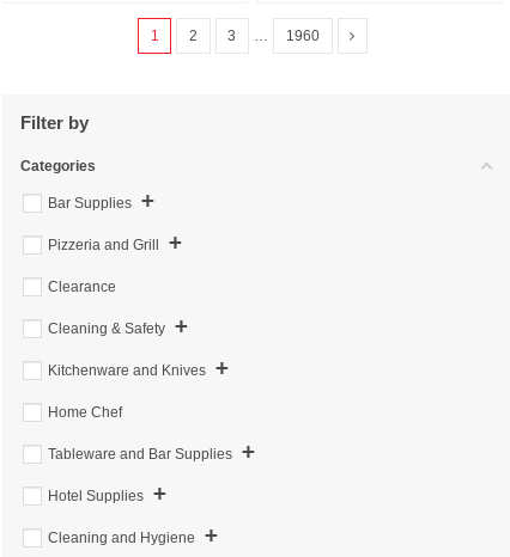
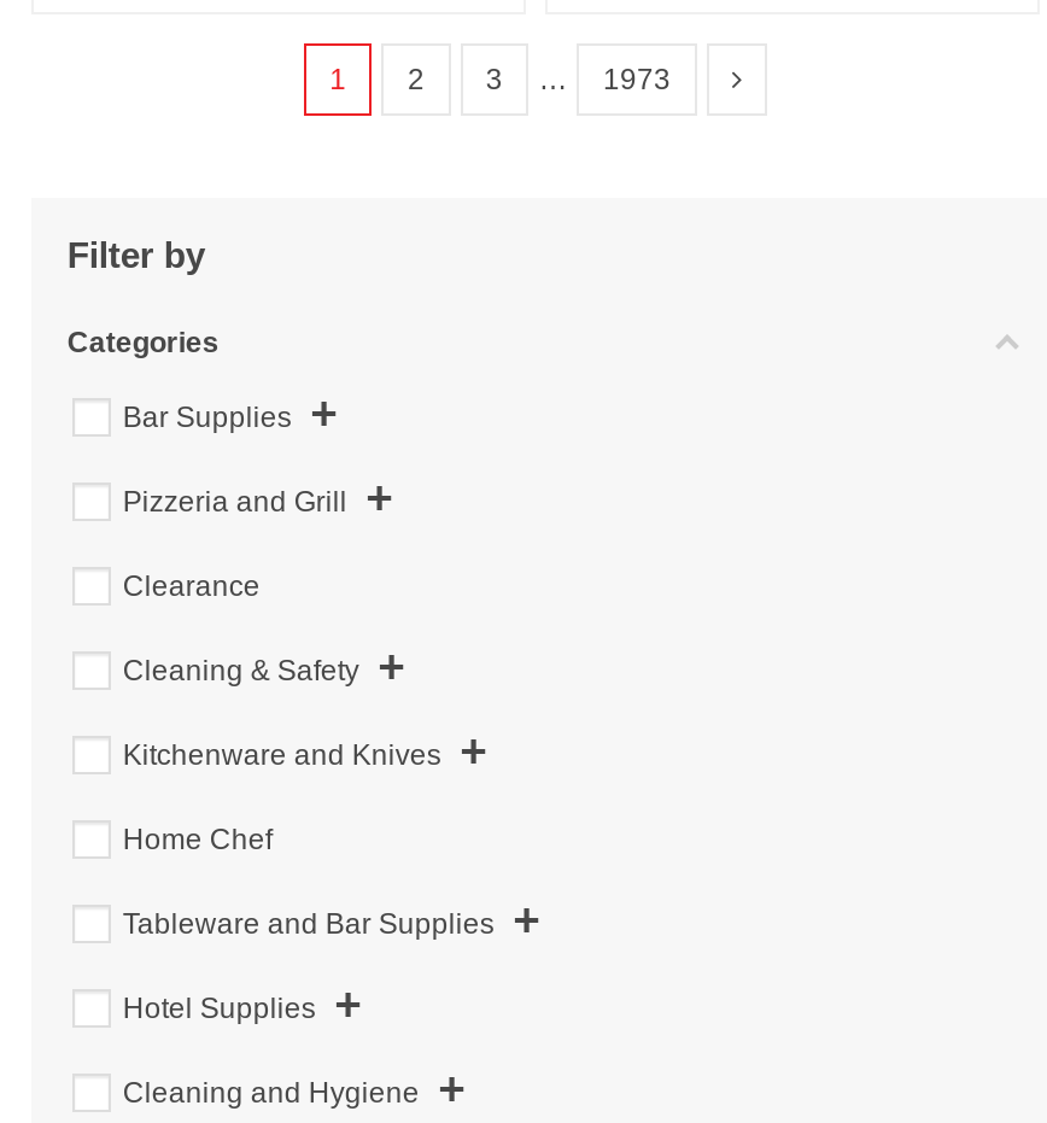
- 1960
+ 1973
